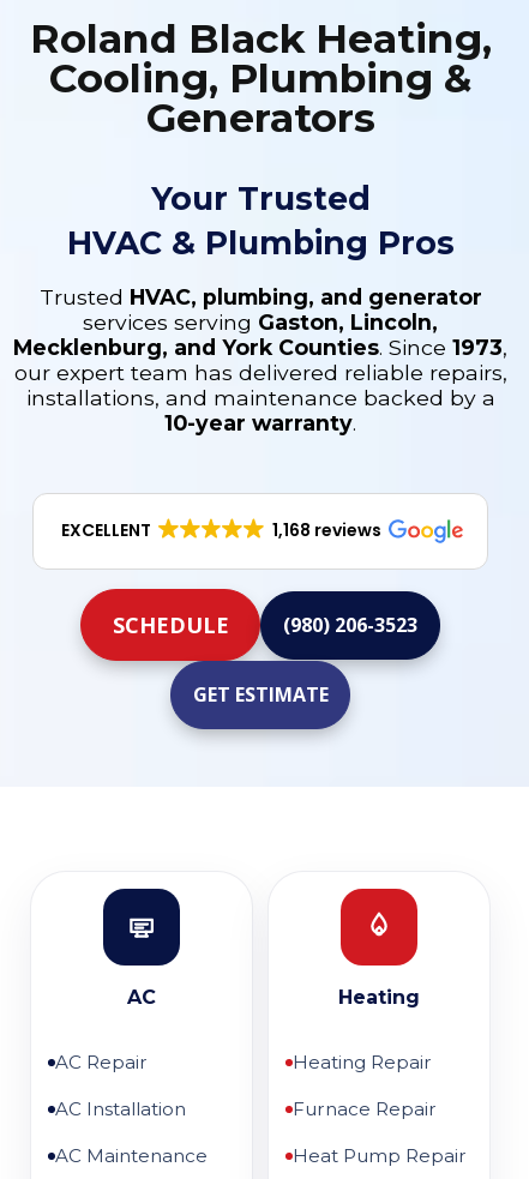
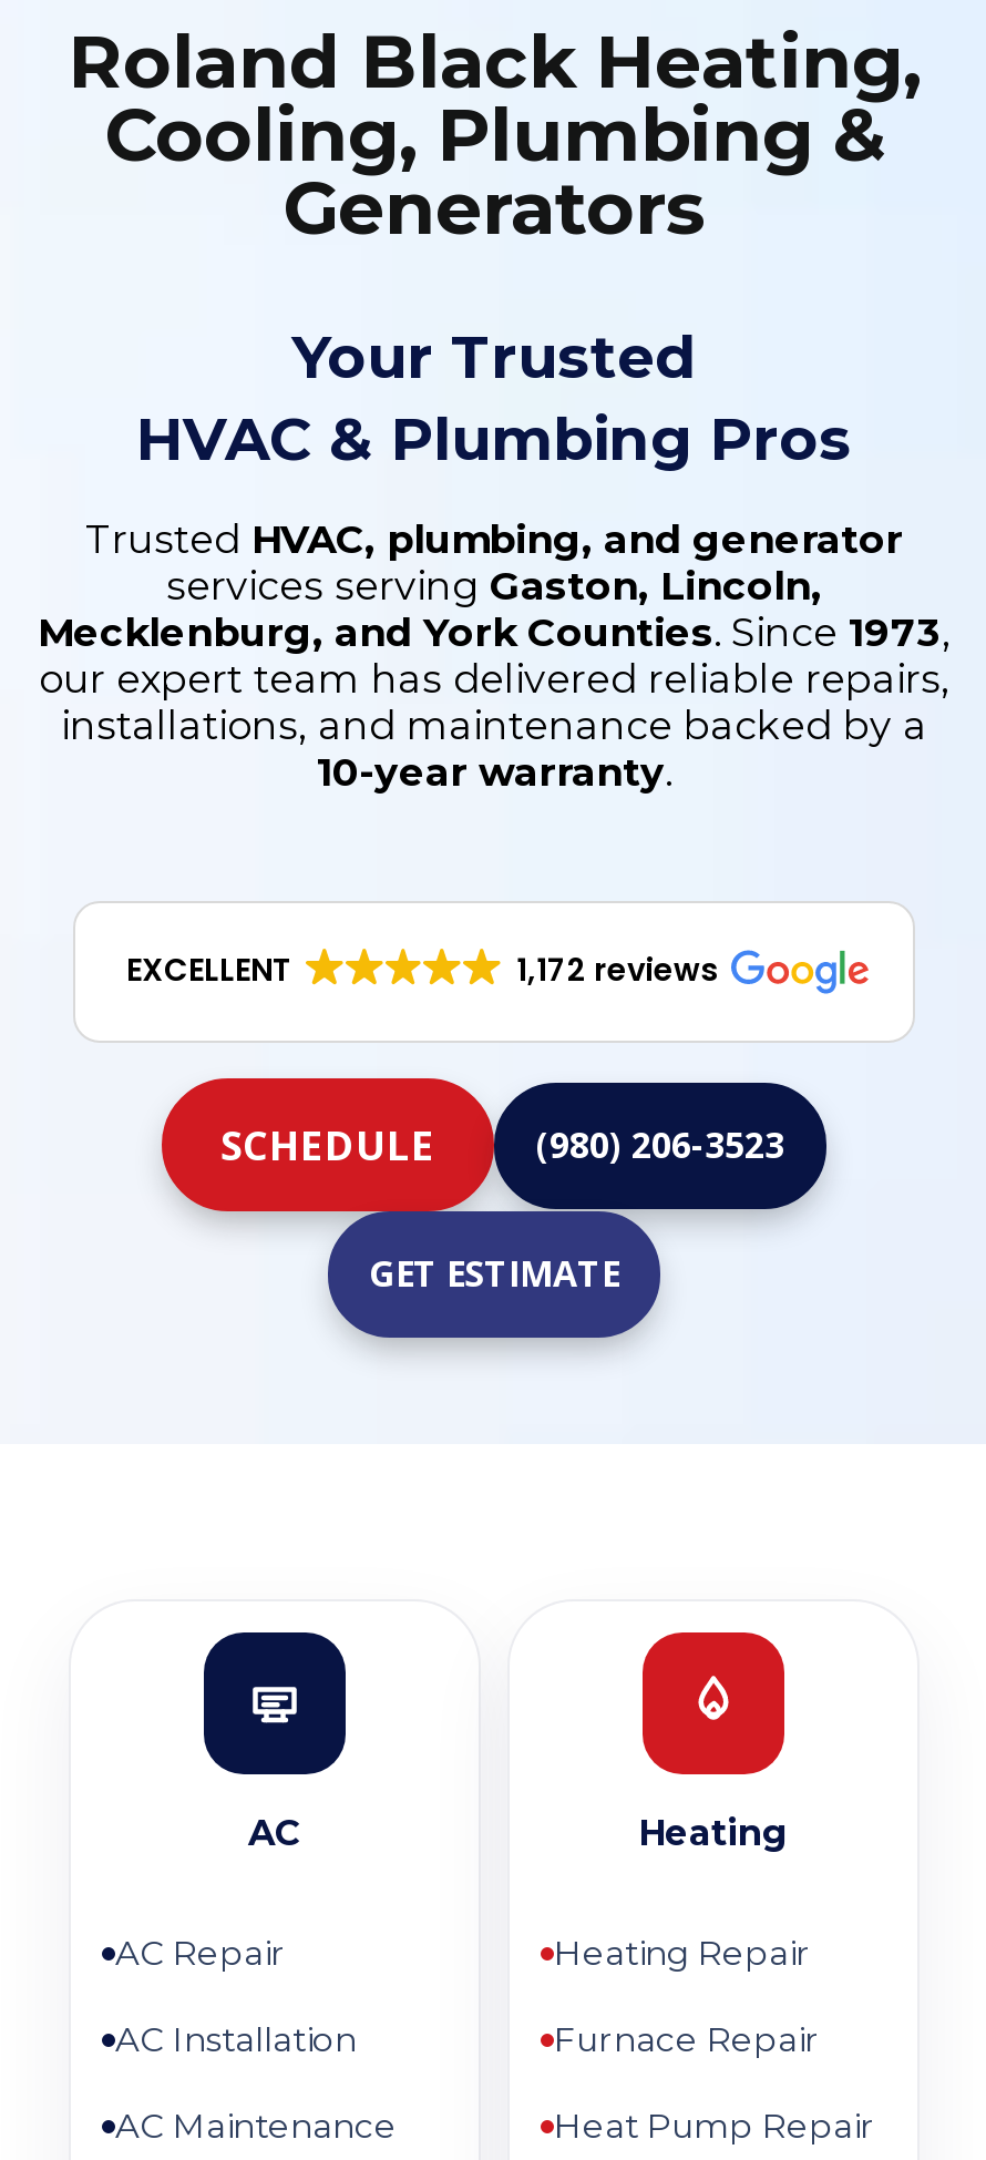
- 1,168 reviews
+ 1,172 reviews
